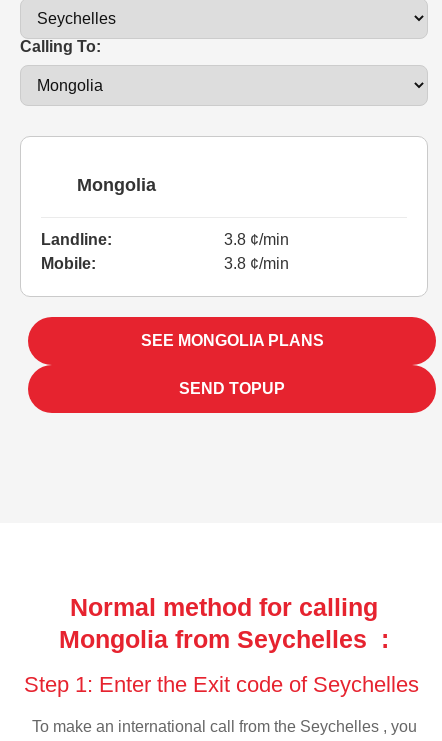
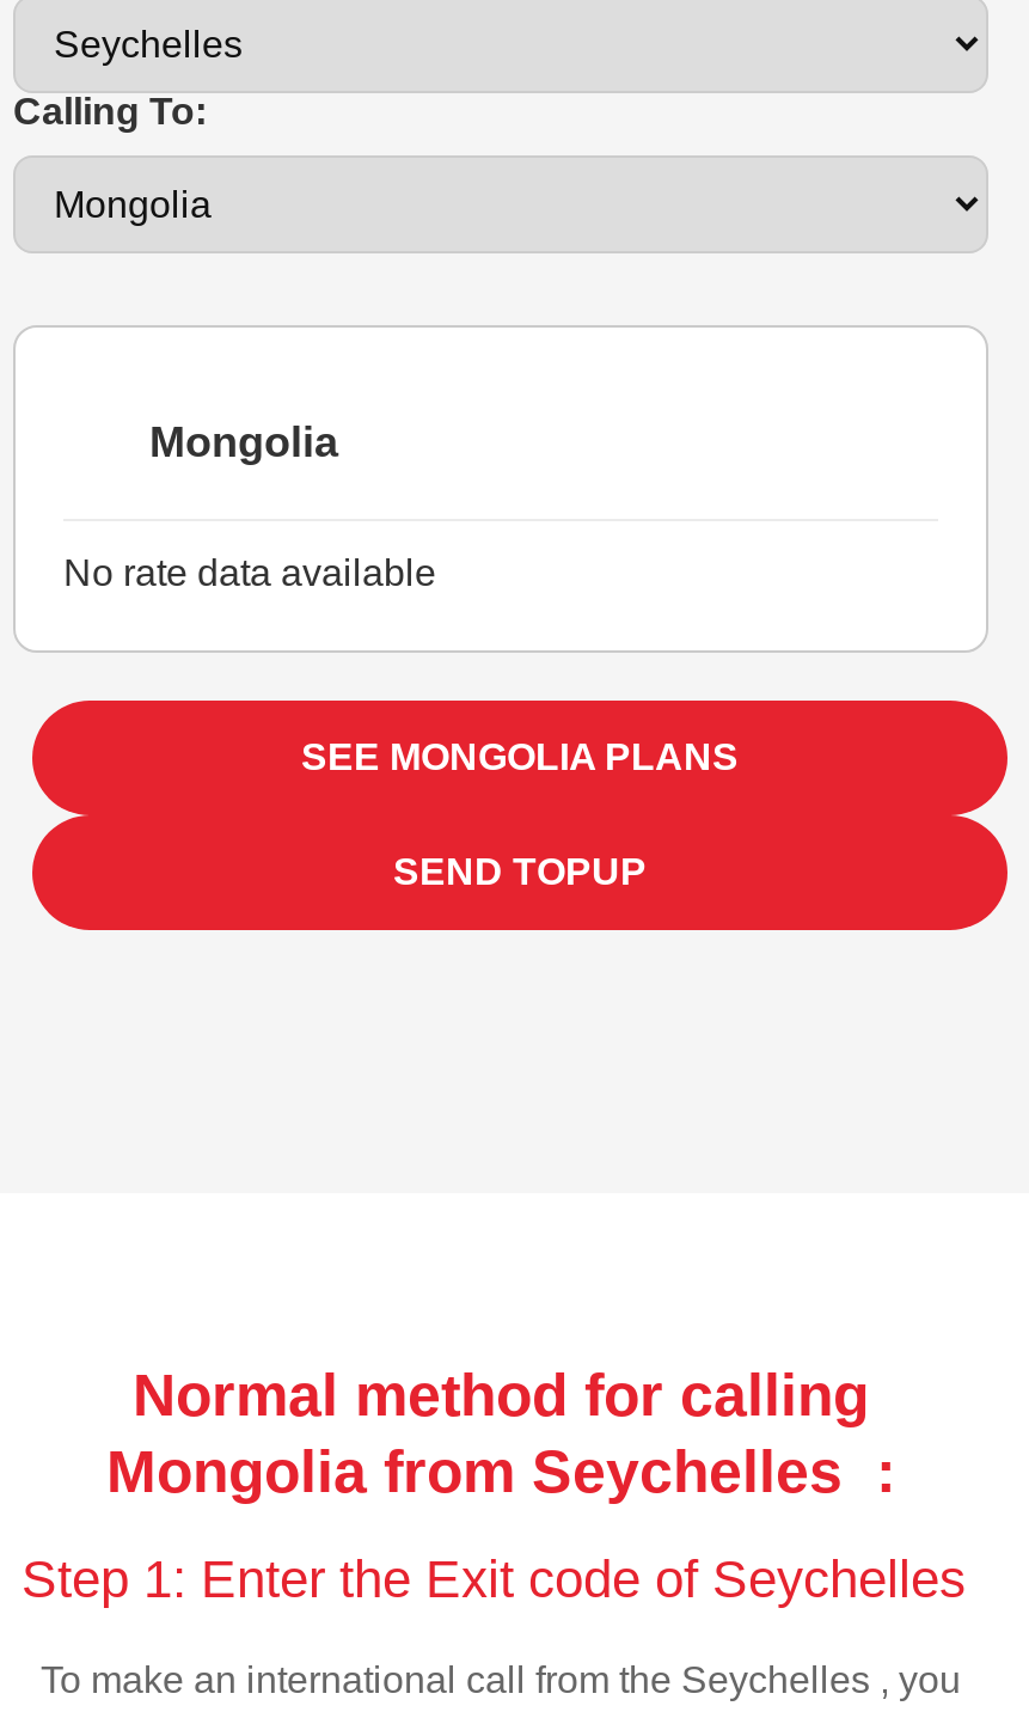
- Landline:
- 3.8 ¢/min
- Mobile:
- 3.8 ¢/min
+ No rate data available
